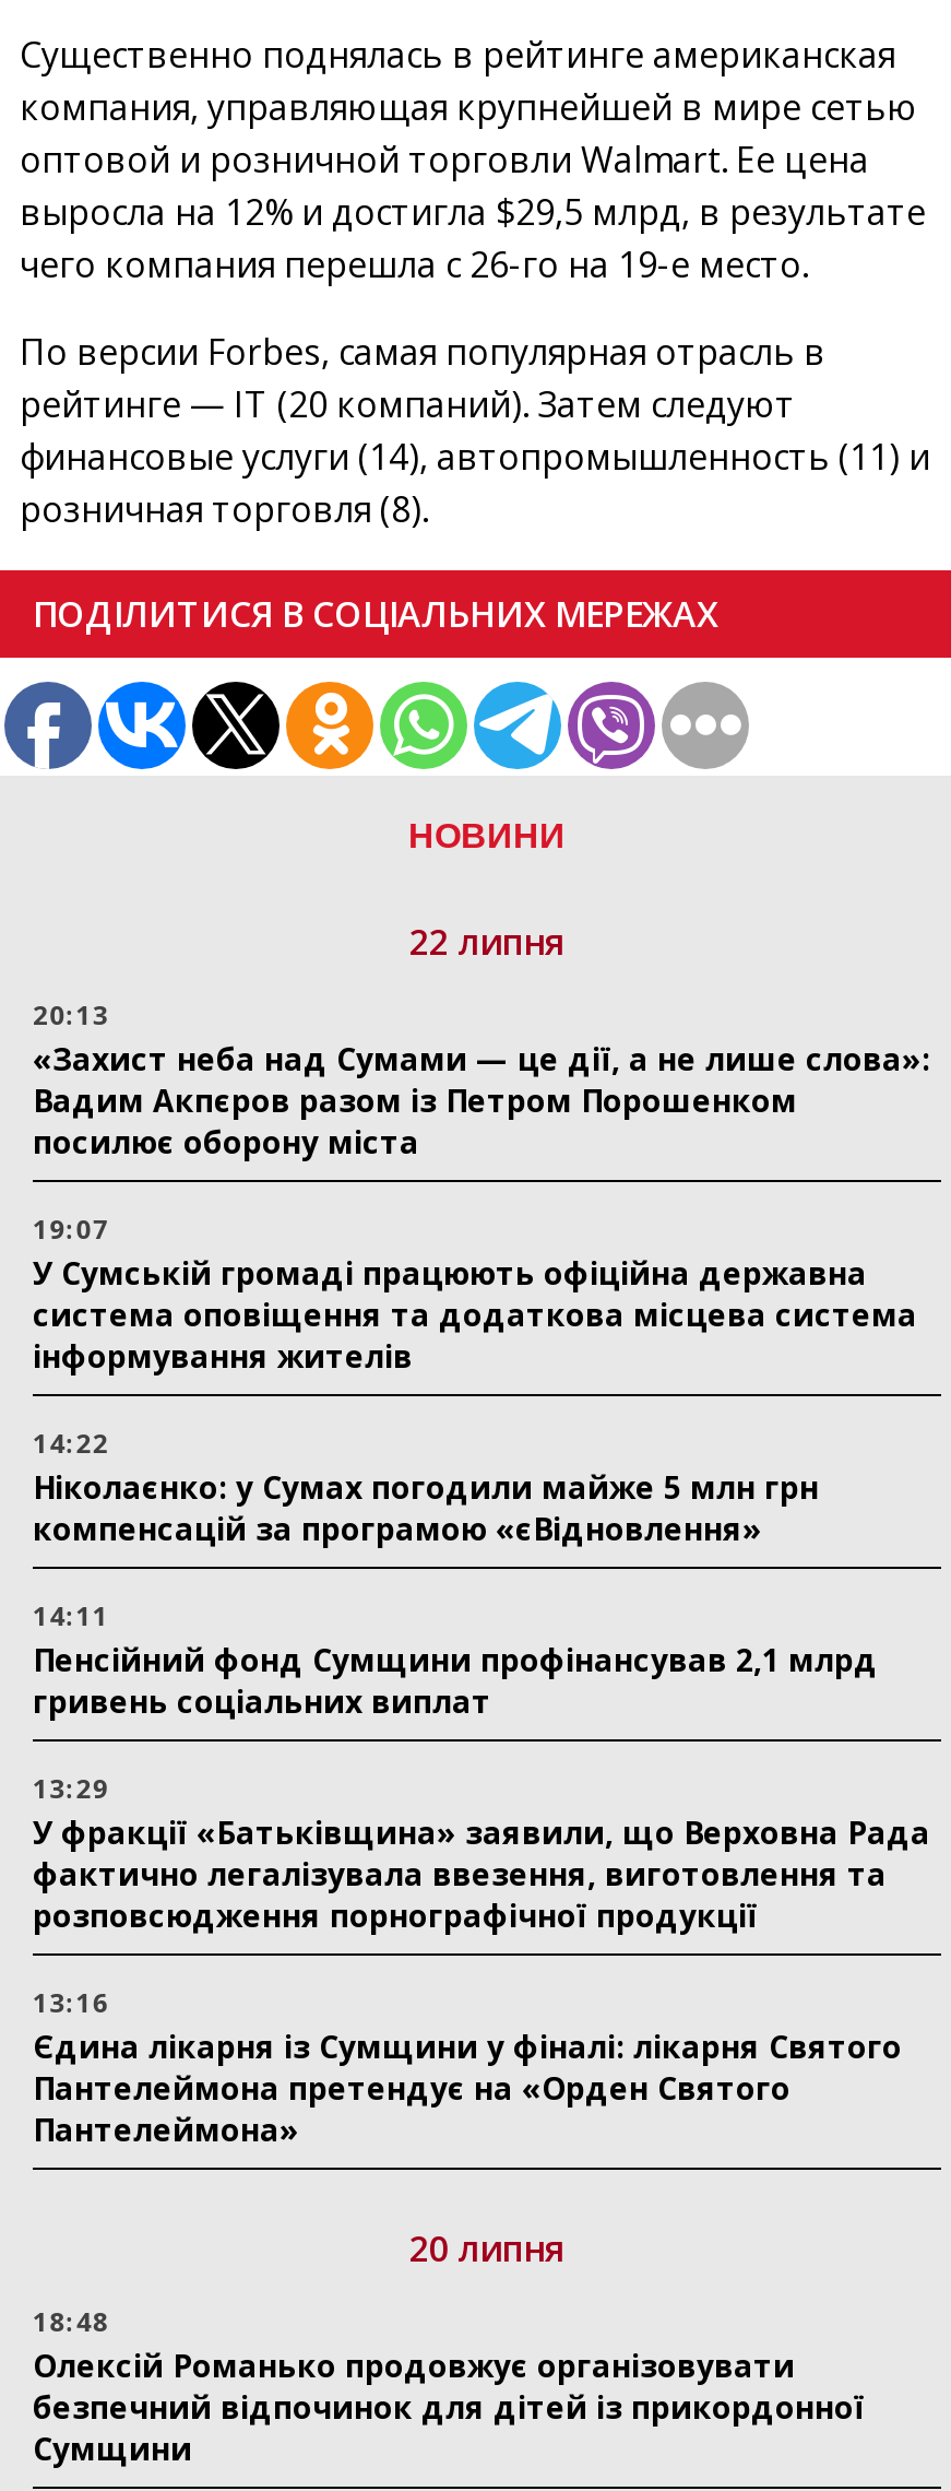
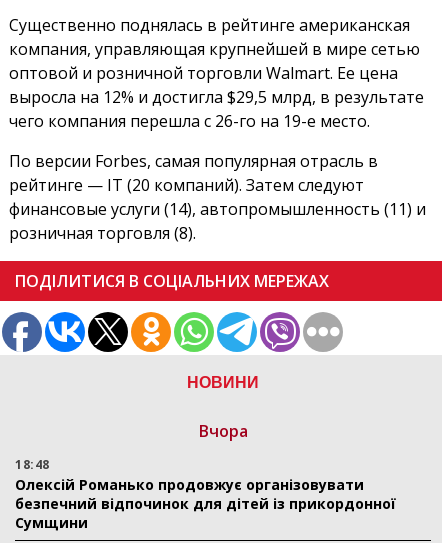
- 22 липня
- 20:13
- «Захист неба над Сумами — це дії, а не лише слова»:
- Вадим Акпєров разом із Петром Порошенком
- посилює оборону міста
- 19:07
- У Сумській громаді працюють офіційна державна
- система оповіщення та додаткова місцева система
- інформування жителів
- 14:22
- Ніколаєнко: у Сумах погодили майже 5 млн грн
- компенсацій за програмою «єВідновлення»
- 14:11
- Пенсійний фонд Сумщини профінансував 2,1 млрд
- гривень соціальних виплат
- 13:29
- У фракції «Батьківщина» заявили, що Верховна Рада
- фактично легалізувала ввезення, виготовлення та
- розповсюдження порнографічної продукції
- 13:16
- Єдина лікарня із Сумщини у фіналі: лікарня Святого
- Пантелеймона претендує на «Орден Святого
- Пантелеймона»
- 20 липня
+ Вчора
